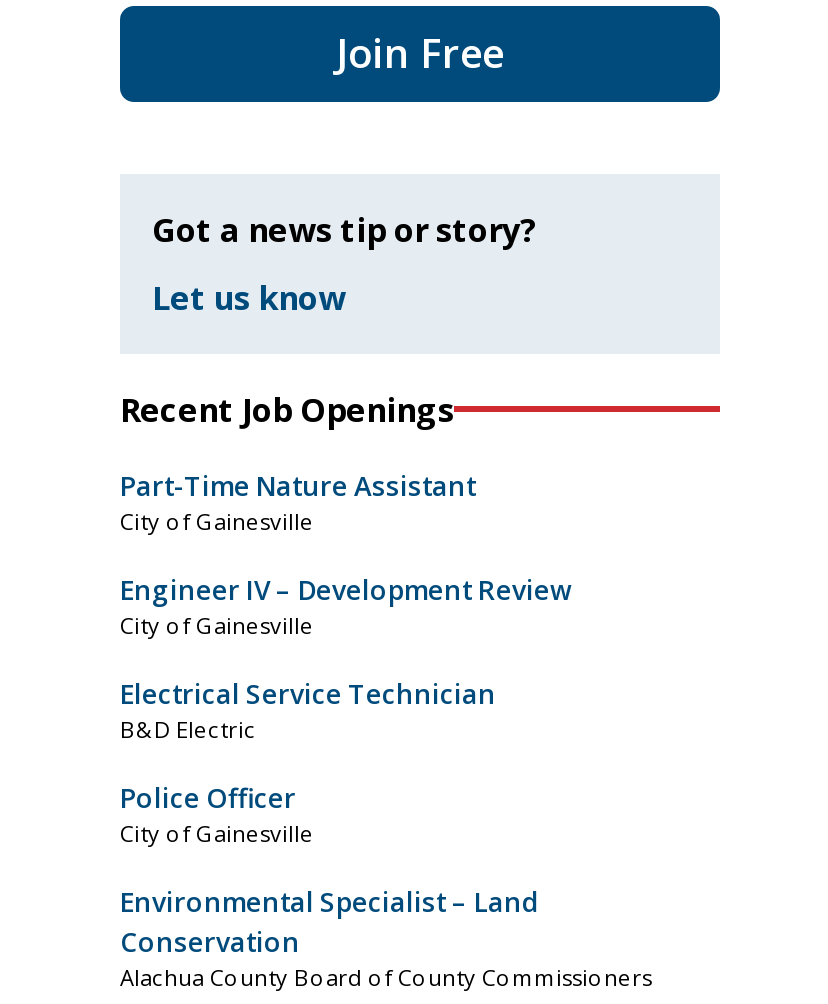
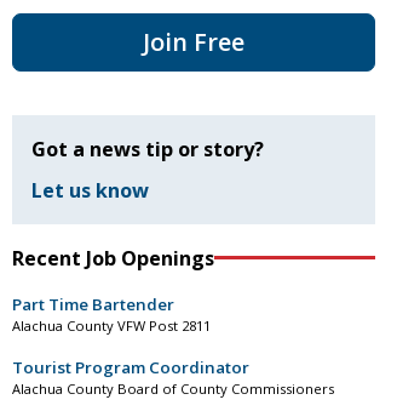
- Part-Time Nature Assistant
- City of Gainesville
- Engineer IV – Development Review
- City of Gainesville
- Electrical Service Technician
- B&D Electric
- Police Officer
- City of Gainesville
- Environmental Specialist – Land
- Conservation
+ Part Time Bartender
+ Alachua County VFW Post 2811
+ Tourist Program Coordinator
